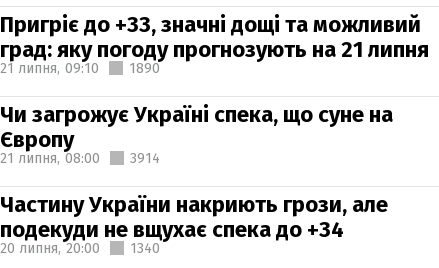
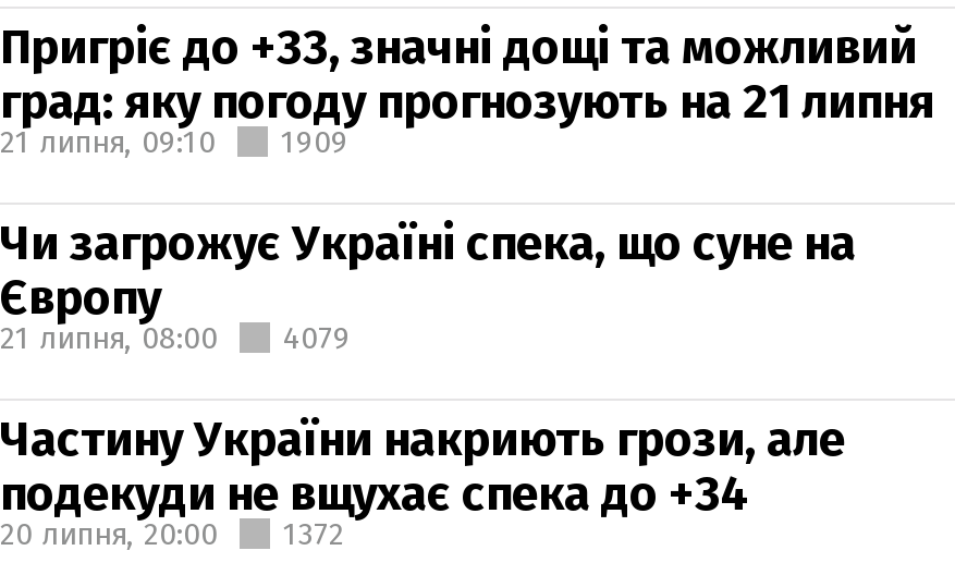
- 1890
+ 1909

- 21 липня, 08:00 3914
+ 21 липня, 08:00 4079

- 20 липня, 20:00 1340
+ 20 липня, 20:00 1372
